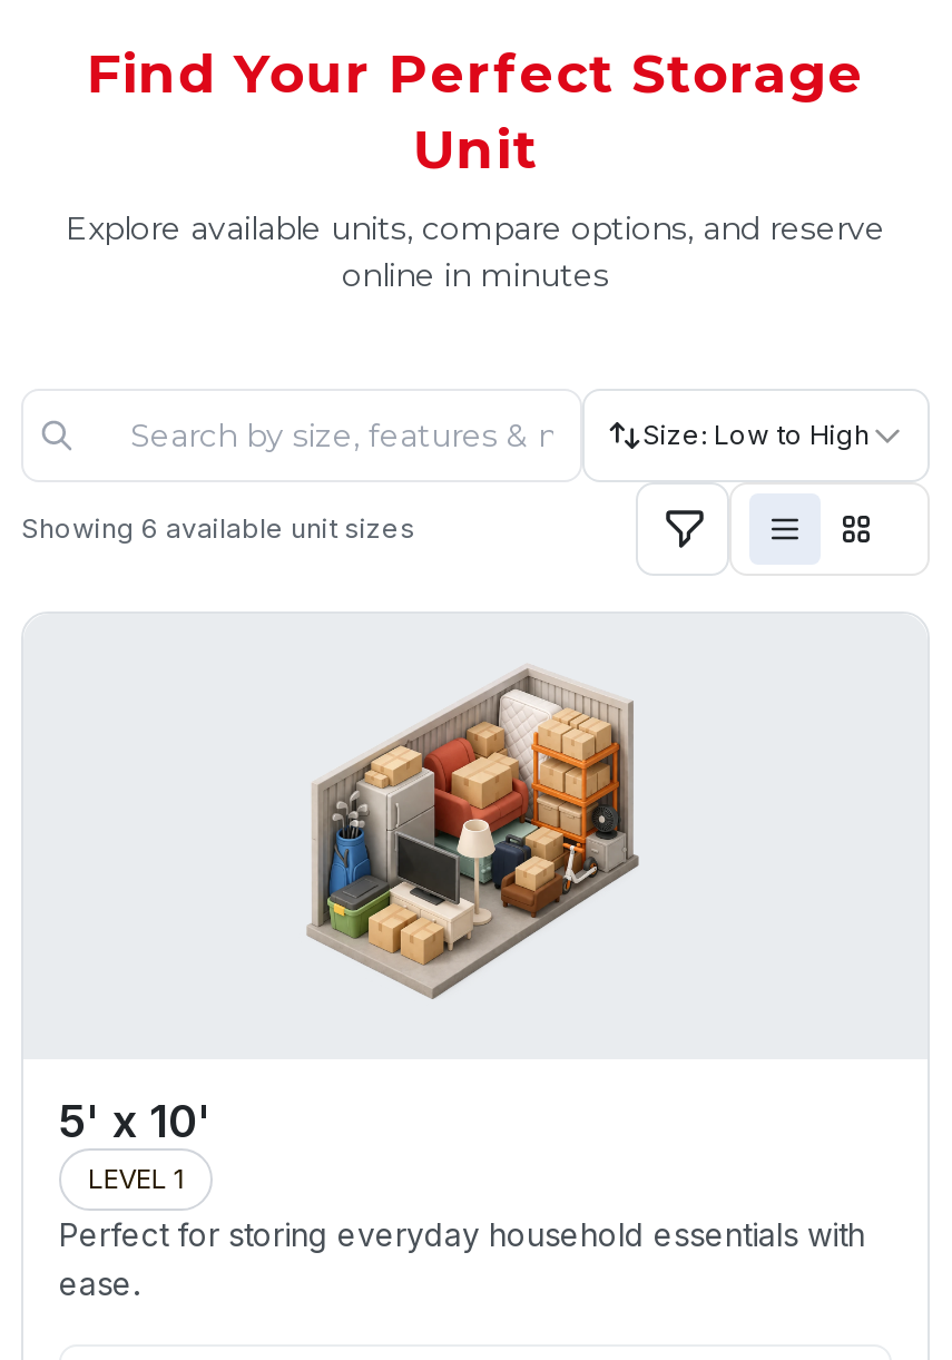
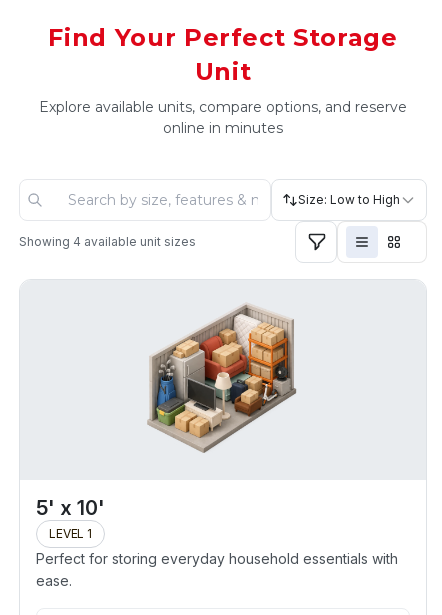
- Showing 6 available unit sizes
+ Showing 4 available unit sizes
